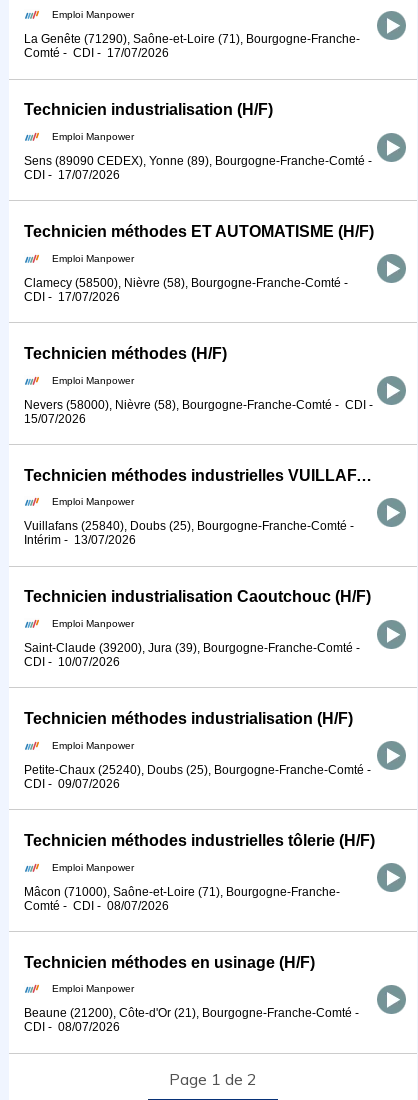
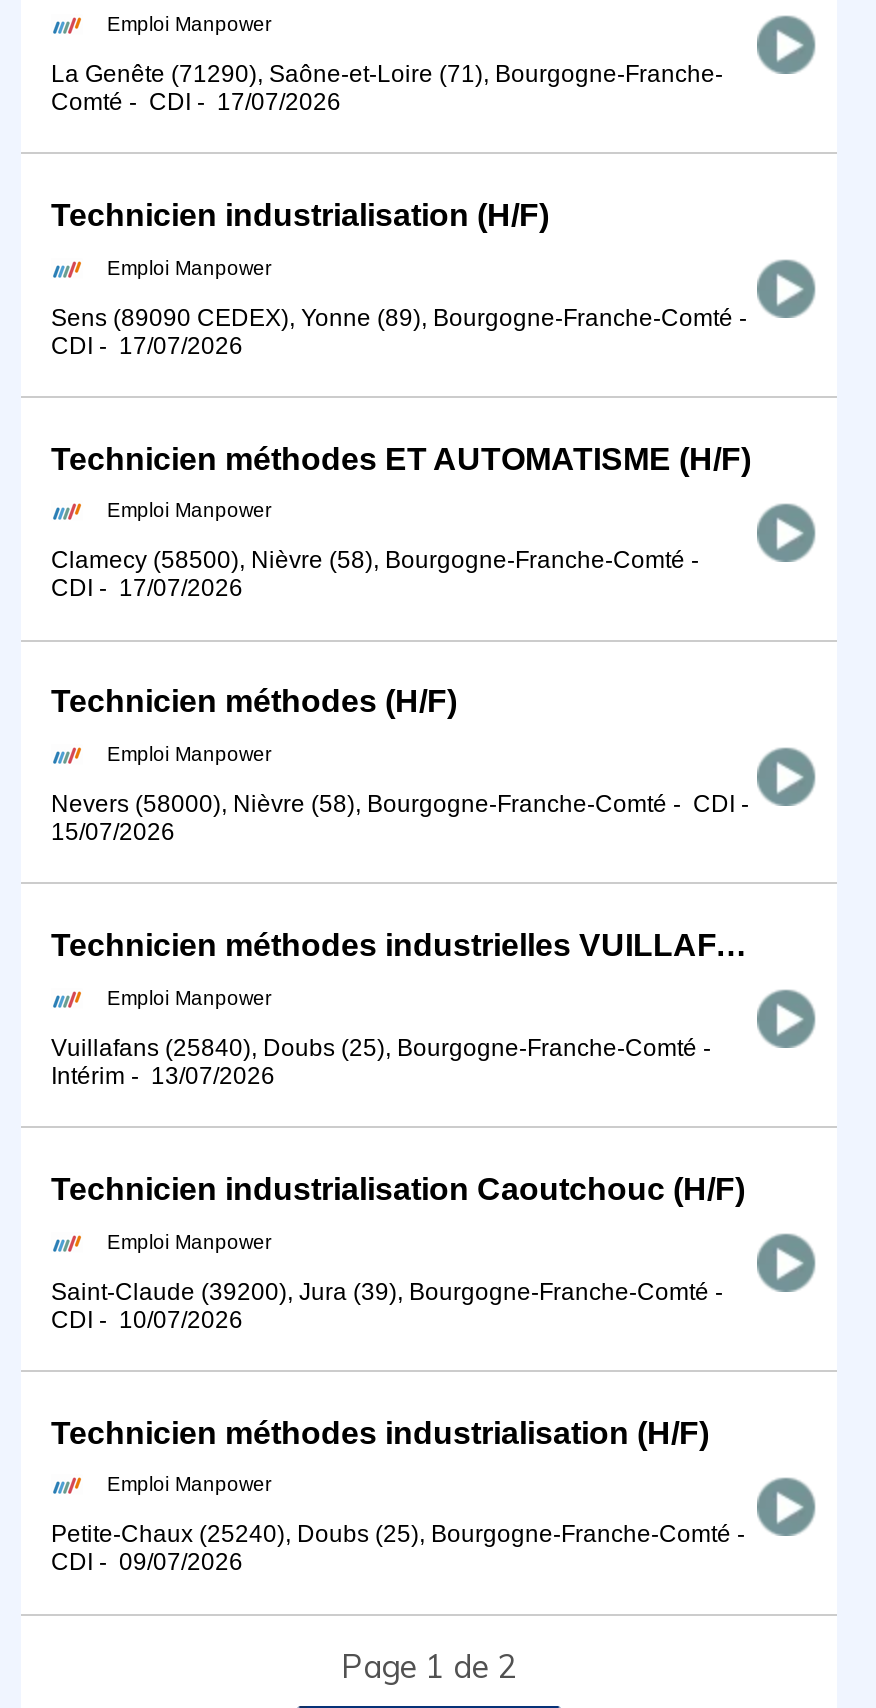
- Technicien méthodes industrielles tôlerie (H/F)
- Emploi Manpower
- Mâcon (71000), Saône-et-Loire (71), Bourgogne-Franche-
- Comté - CDI -08/07/2026
- Technicien méthodes en usinage (H/F)
- Emploi Manpower
- Beaune (21200), Côte-d'Or (21), Bourgogne-Franche-Comté -
- CDI - 08/07/2026
